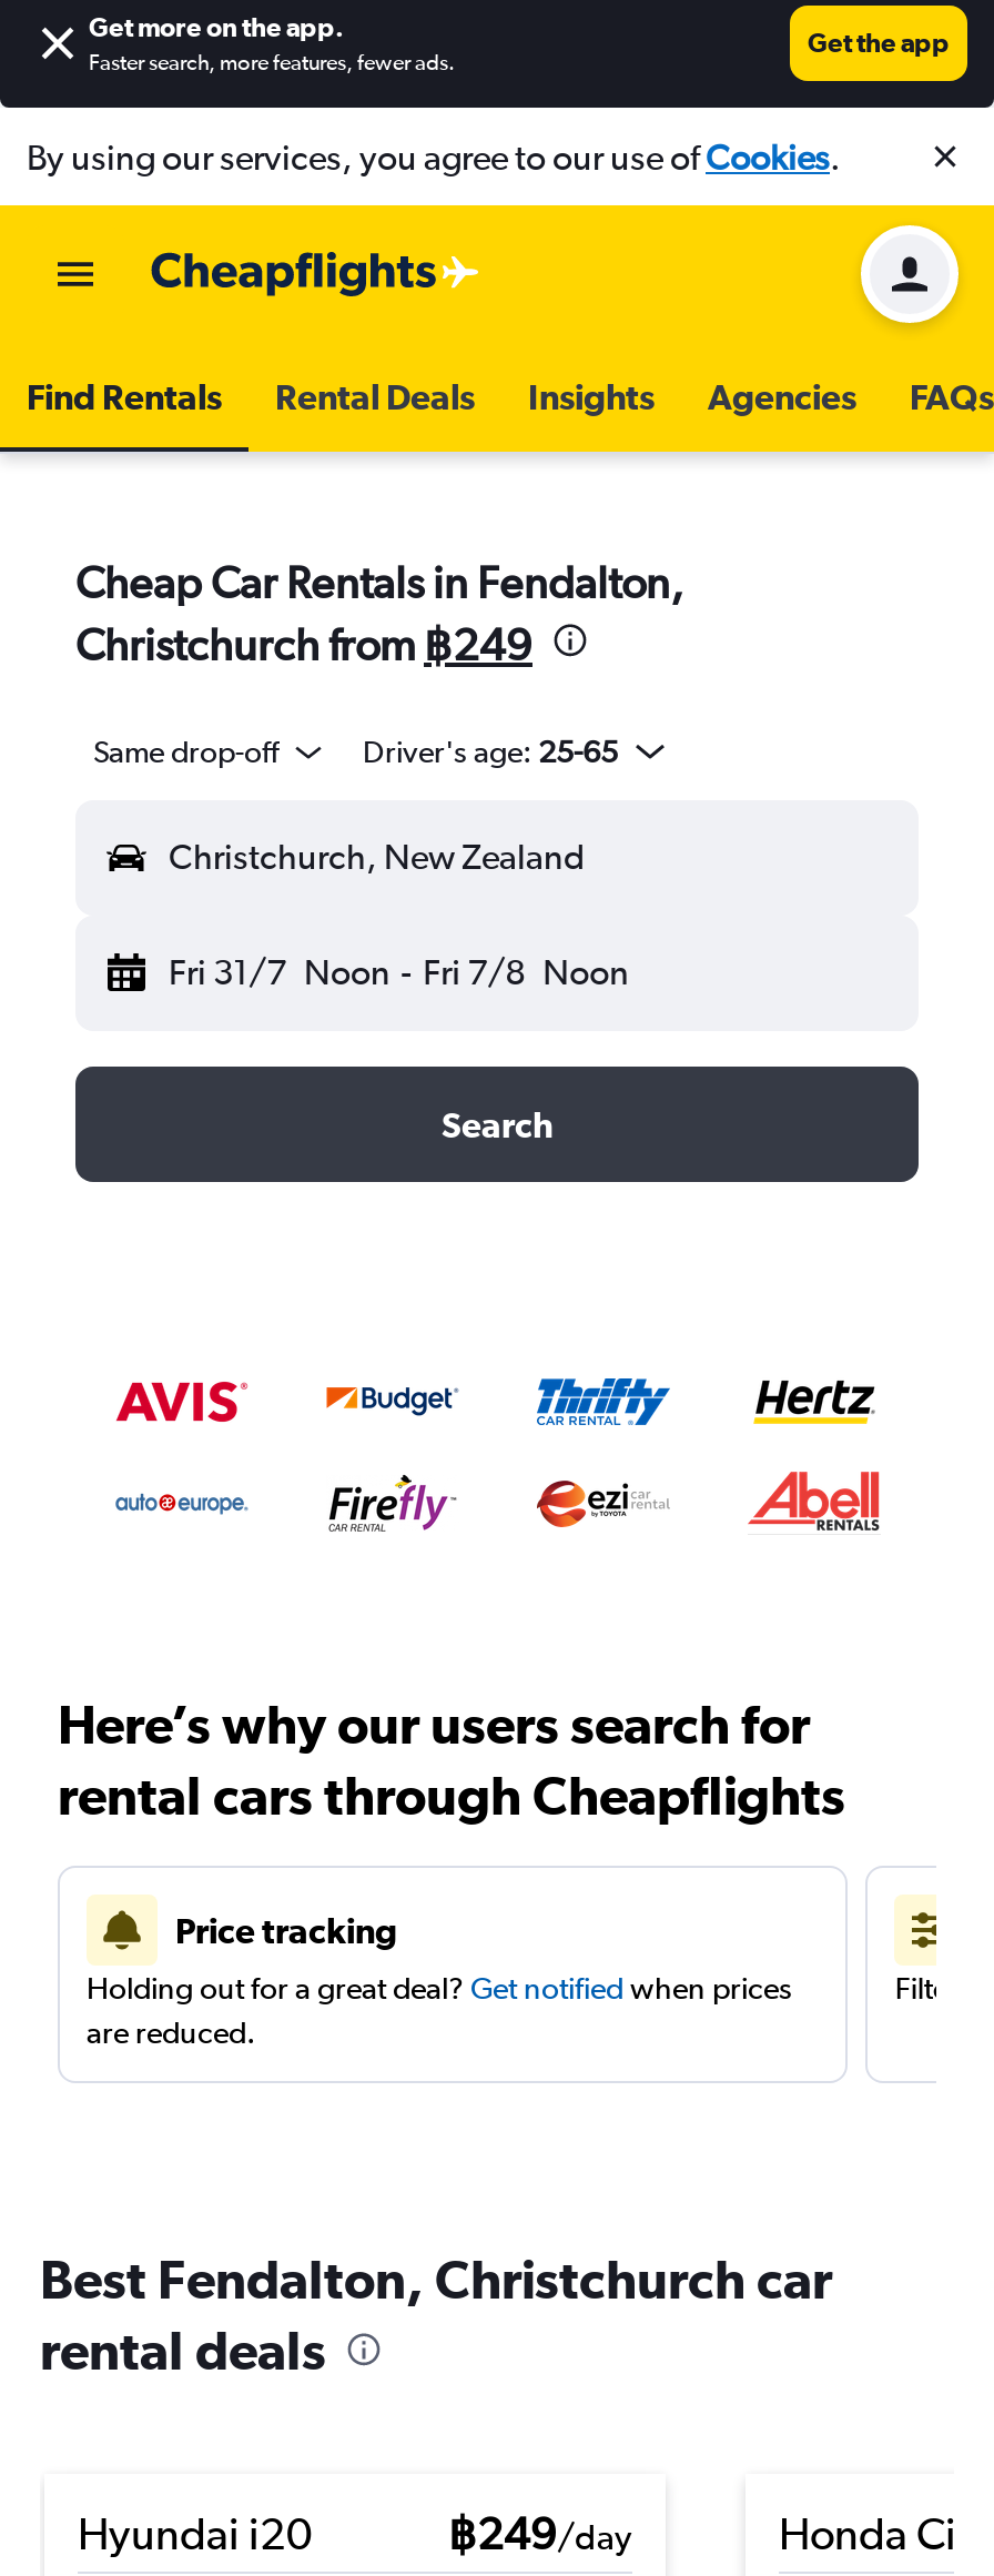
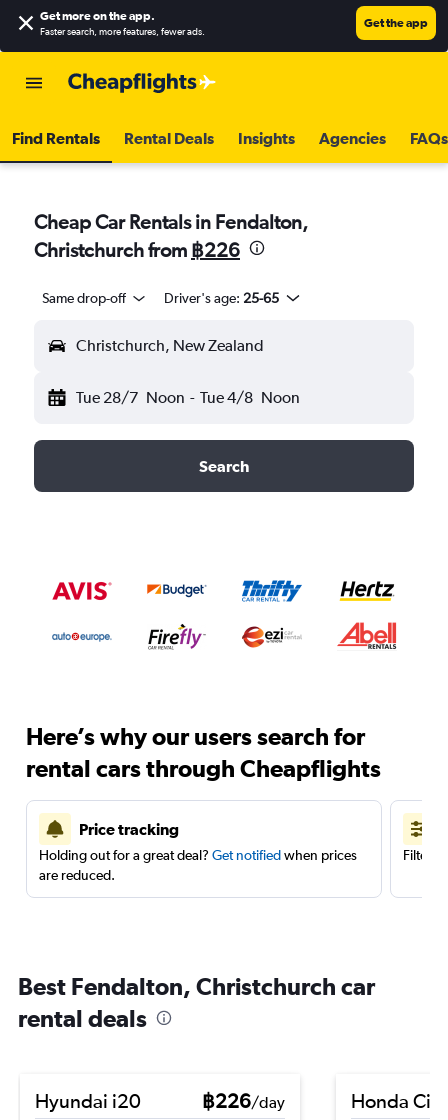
- By using our services, you agree to our use ofCookies.

- [image]

- Christchurch from฿249
+ Christchurch from฿226

- Fri 31/7 Noon - Fri 7/8 Noon
+ Tue 28/7 Noon - Tue 4/8 Noon

- ฿249/day
+ ฿226/day
